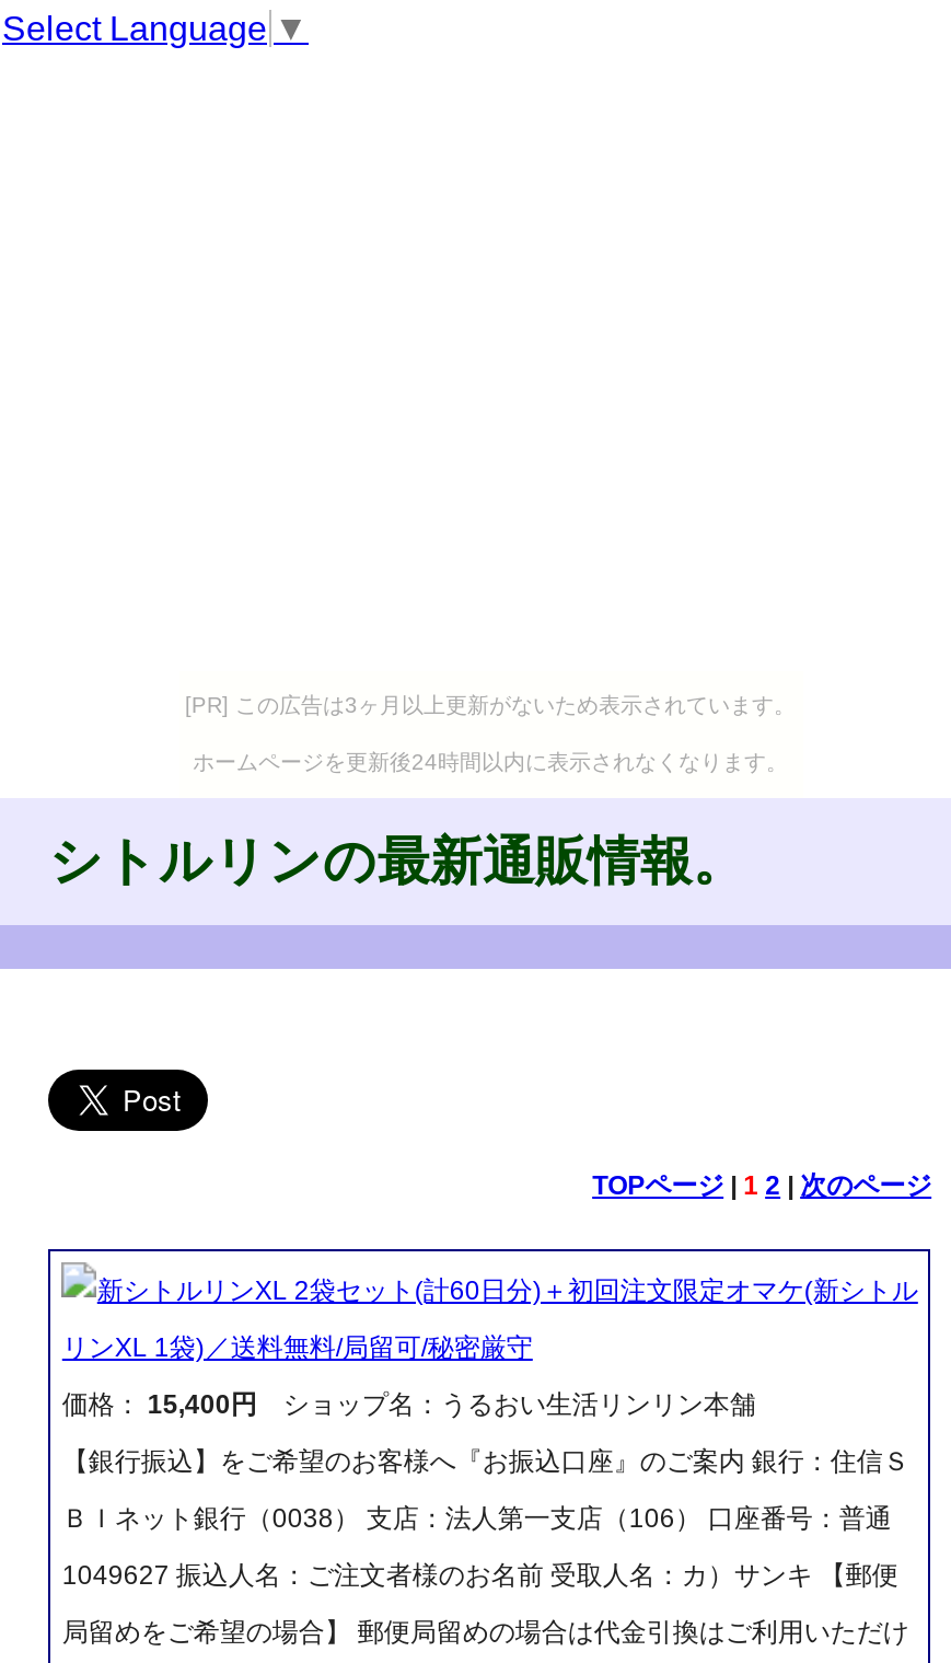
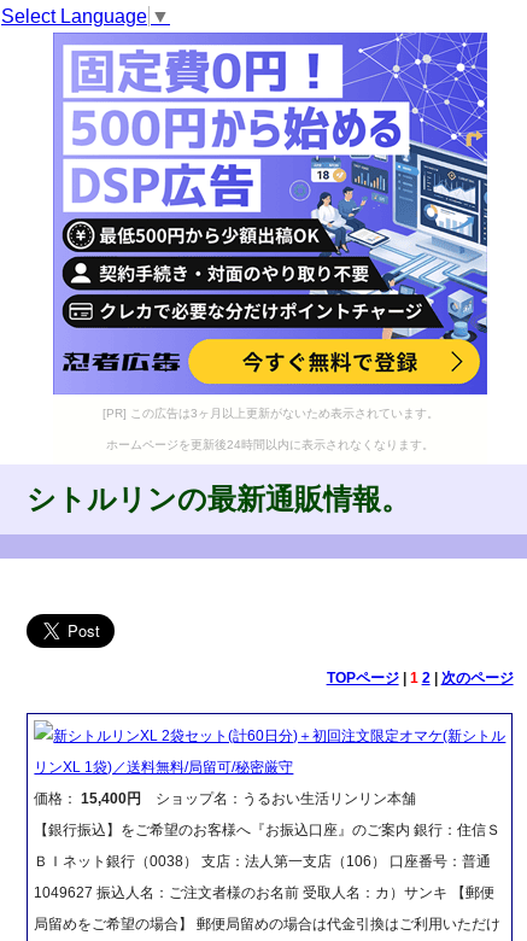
+ [image]
